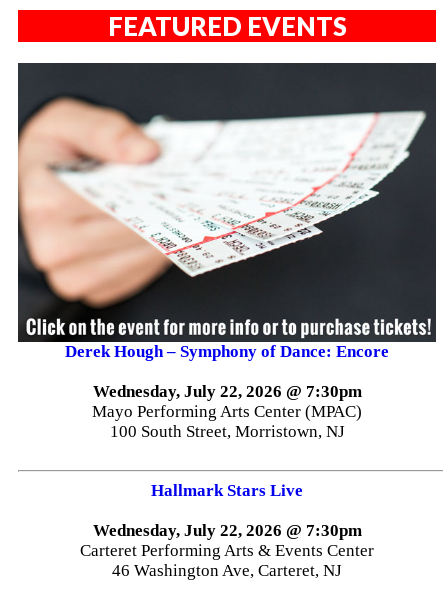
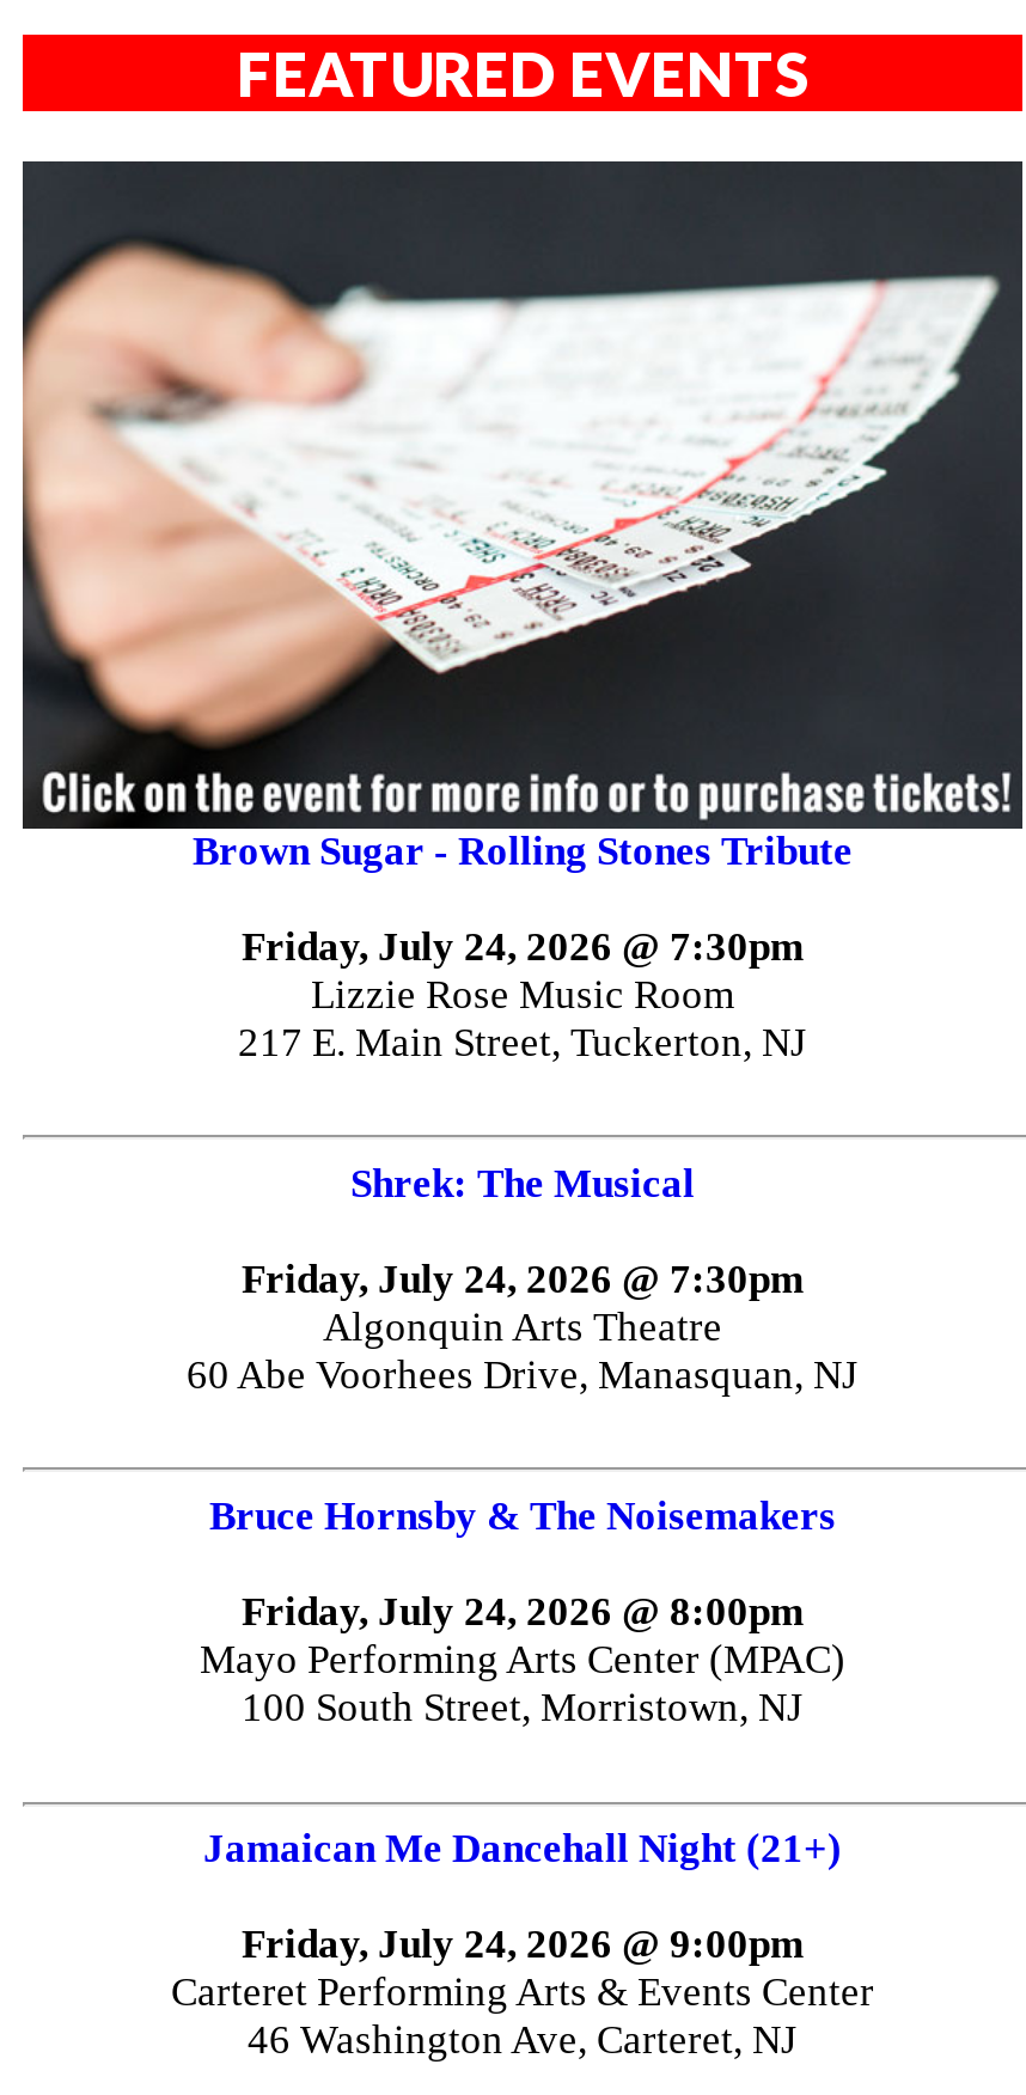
- Derek Hough – Symphony of Dance: Encore
- Wednesday, July 22, 2026 @ 7:30pm
+ Brown Sugar - Rolling Stones Tribute
+ Friday, July 24, 2026 @ 7:30pm
+ Lizzie Rose Music Room
+ 217 E. Main Street, Tuckerton, NJ
+ Shrek: The Musical
+ Friday, July 24, 2026 @ 7:30pm
+ Algonquin Arts Theatre
+ 60 Abe Voorhees Drive, Manasquan, NJ
+ Bruce Hornsby & The Noisemakers
+ Friday, July 24, 2026 @ 8:00pm

- Hallmark Stars Live
+ Jamaican Me Dancehall Night (21+)

- Wednesday, July 22, 2026 @ 7:30pm
+ Friday, July 24, 2026 @ 9:00pm
